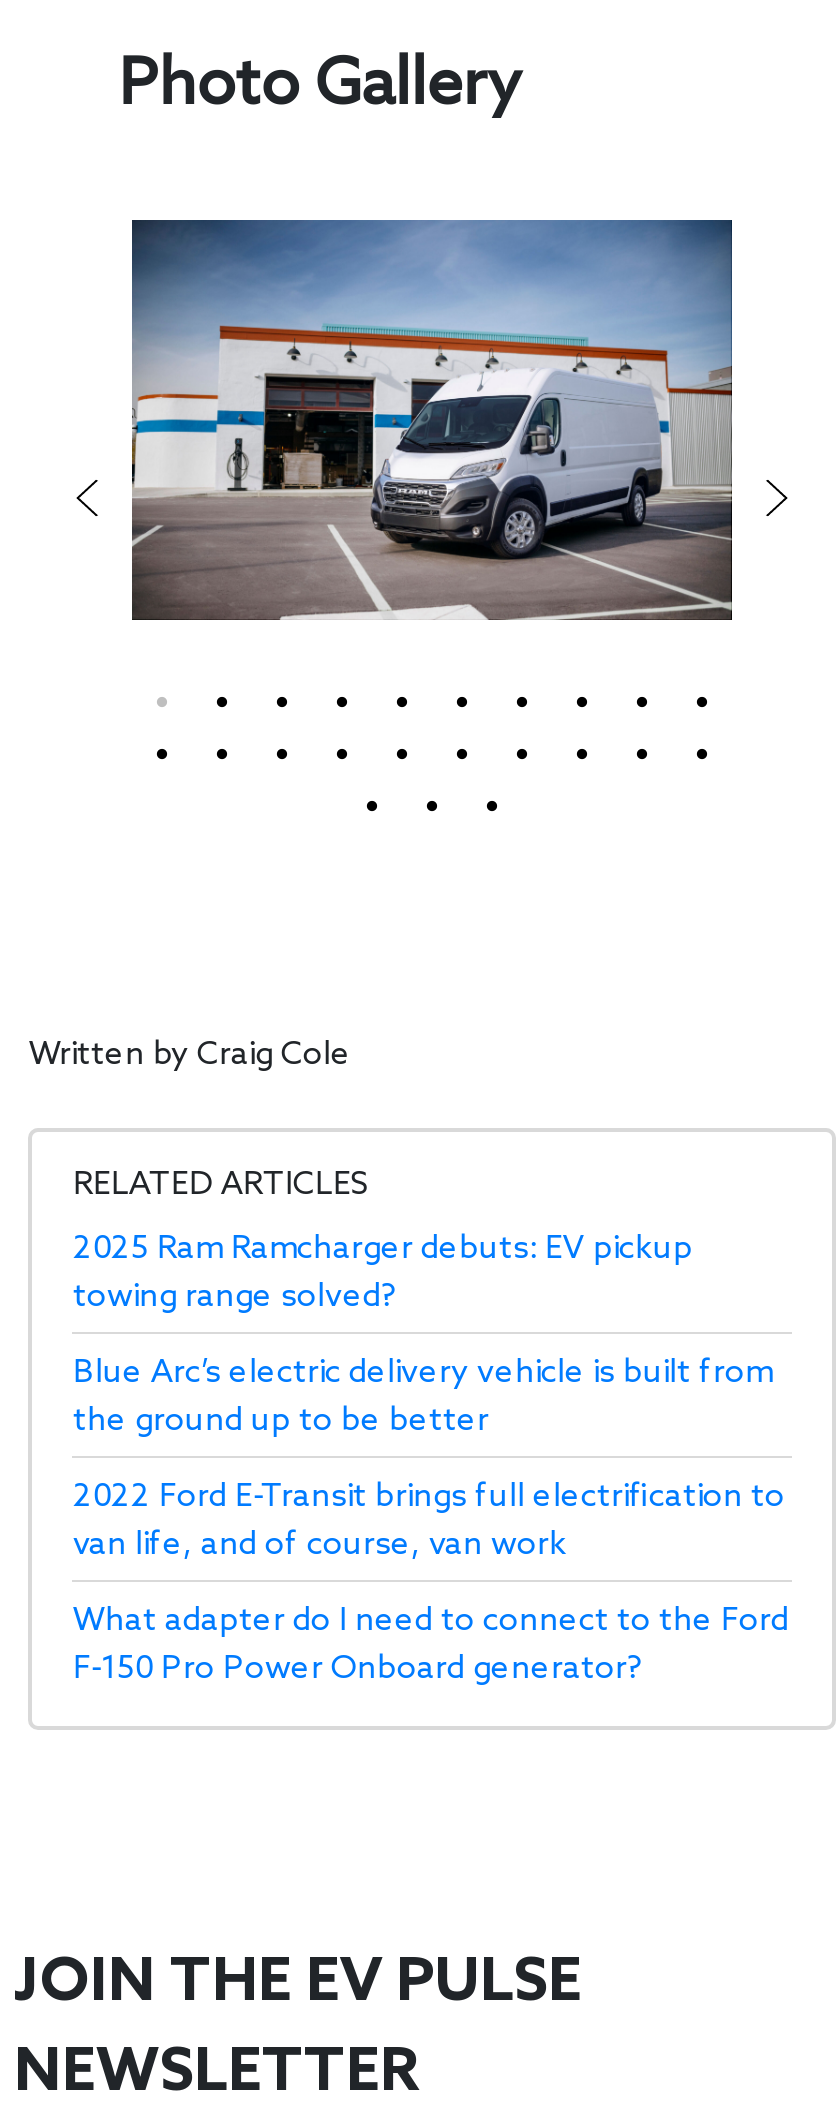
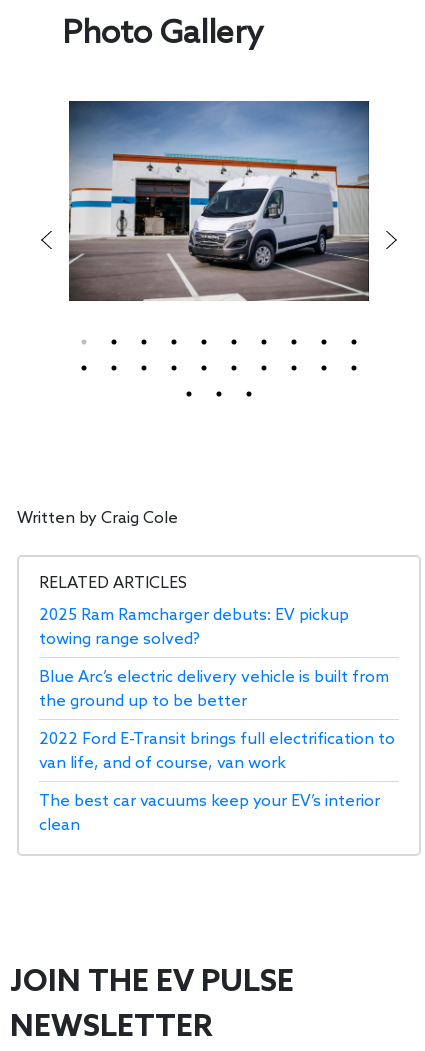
- What adapter do I need to connect to the Ford
- F-150 Pro Power Onboard generator?
+ The best car vacuums keep your EV’s interior
+ clean
